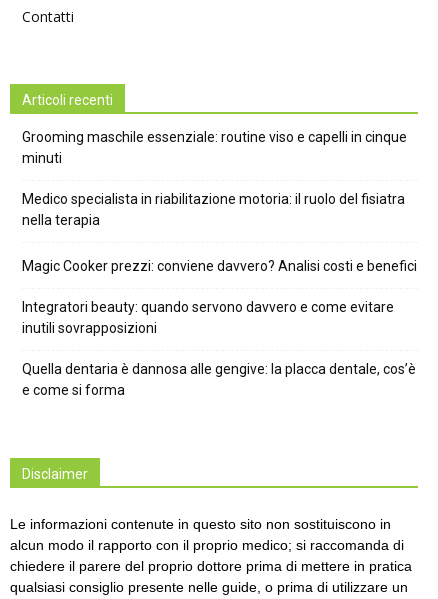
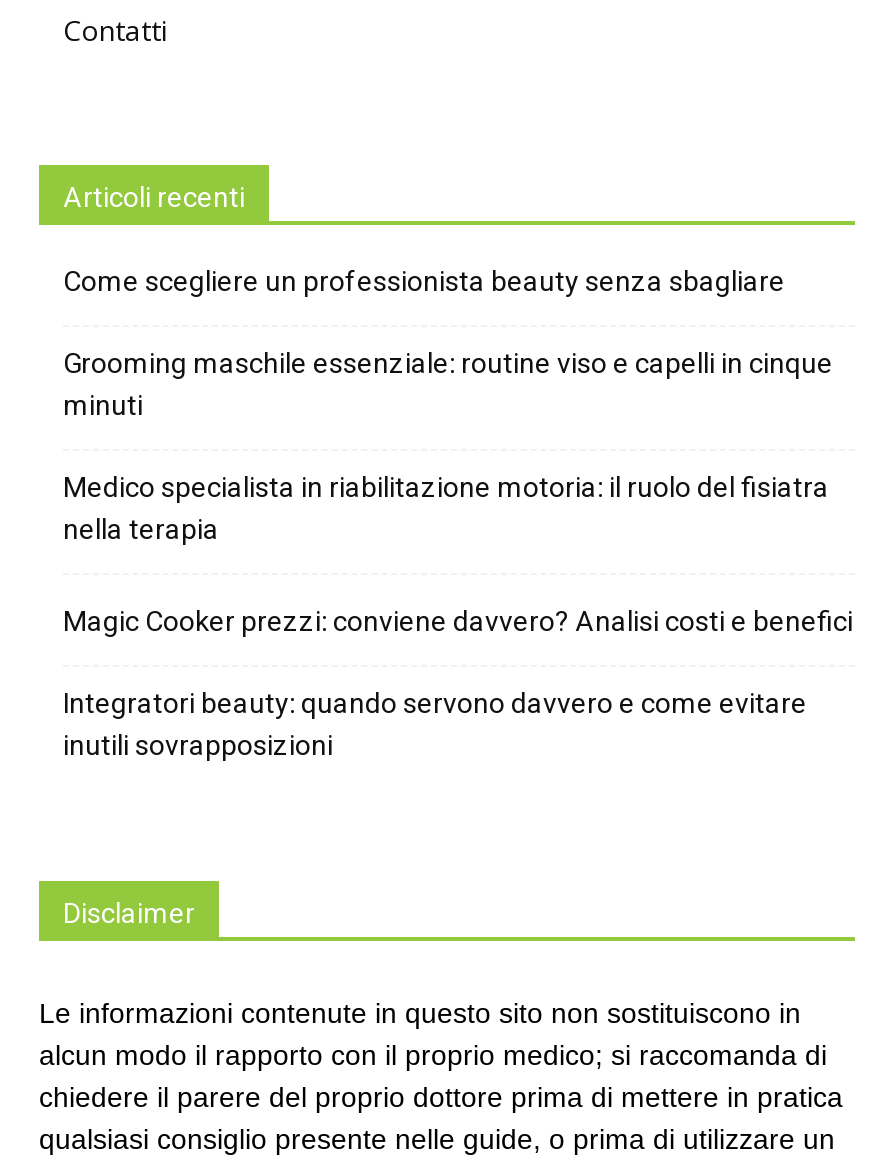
+ Come scegliere un professionista beauty senza sbagliare

moved down: Grooming maschile essenziale: routine viso e capelli in cinque | minuti | Medico specialista in riabilitazione motoria: il ruolo del fisiatra | nella terapia | Magic Cooker prezzi: conviene davvero? Analisi costi e benefici | Integratori beauty: quando servono davvero e come evitare | inutili sovrapposizioni

- Quella dentaria è dannosa alle gengive: la placca dentale, cos’è
- e come si forma
